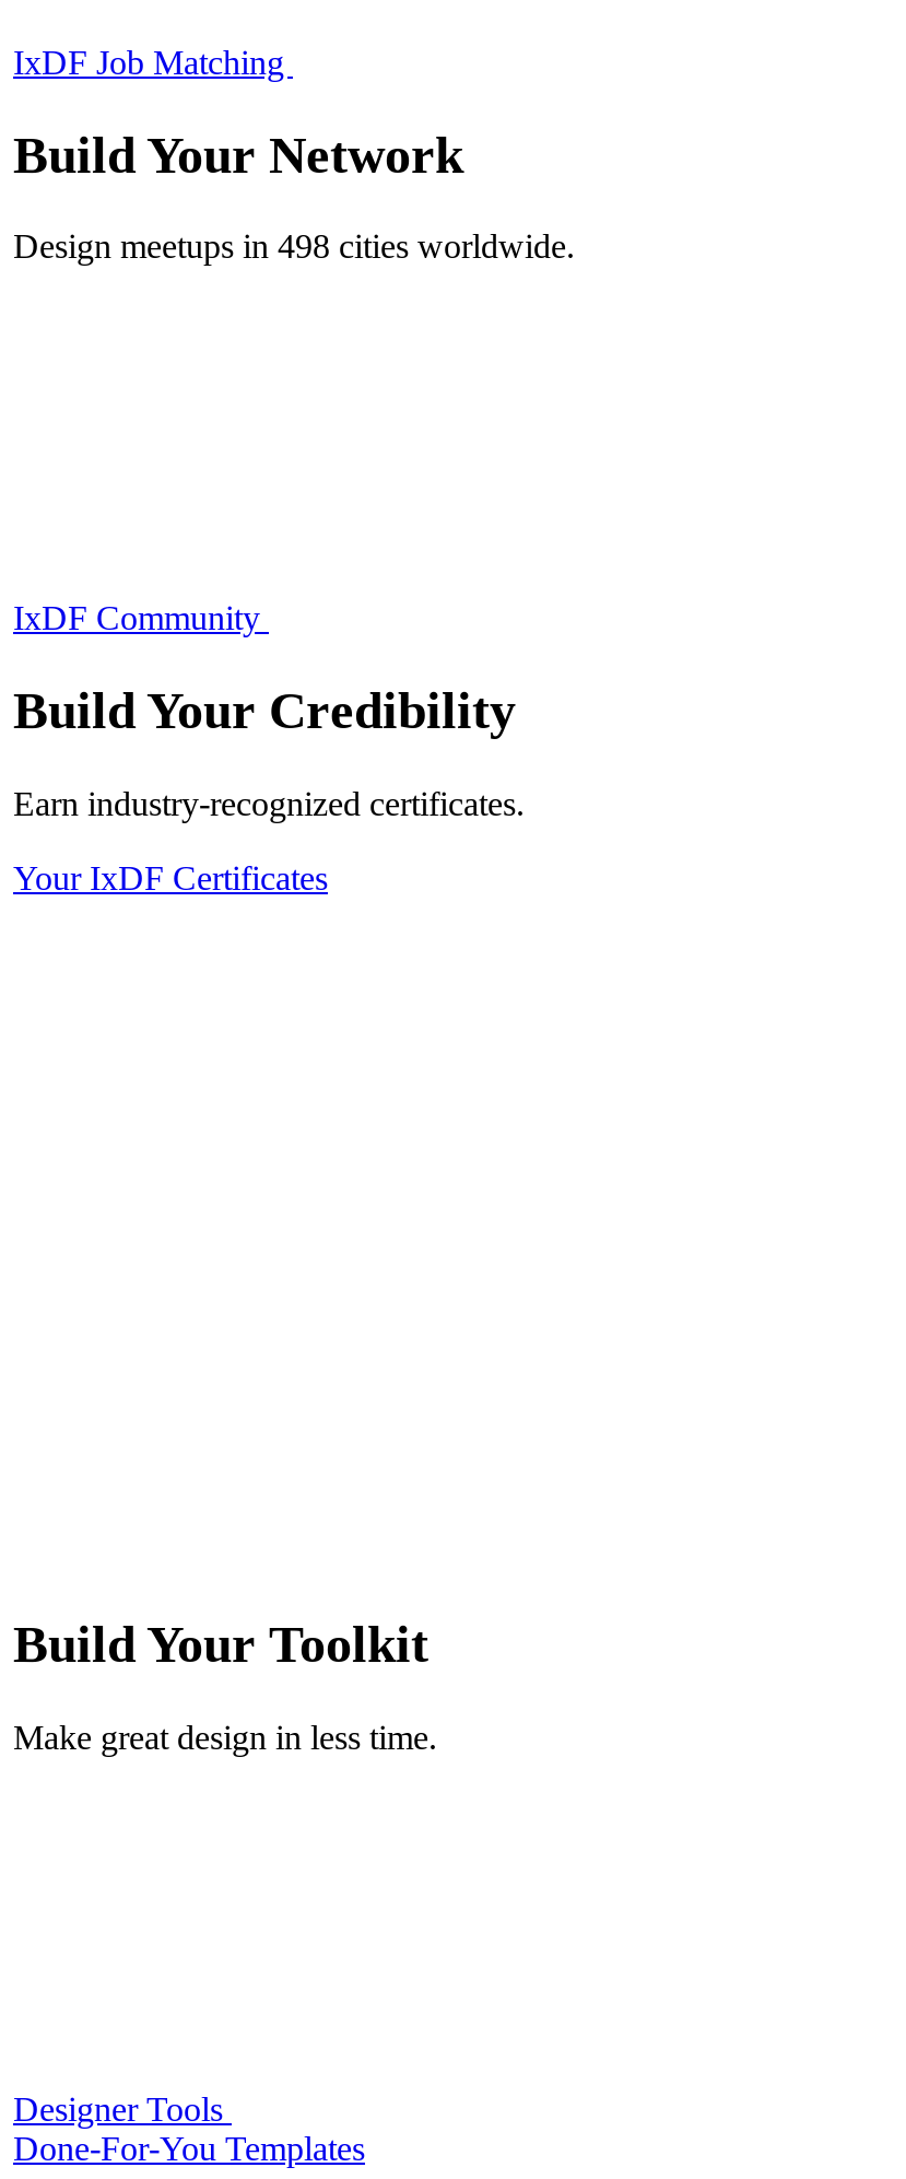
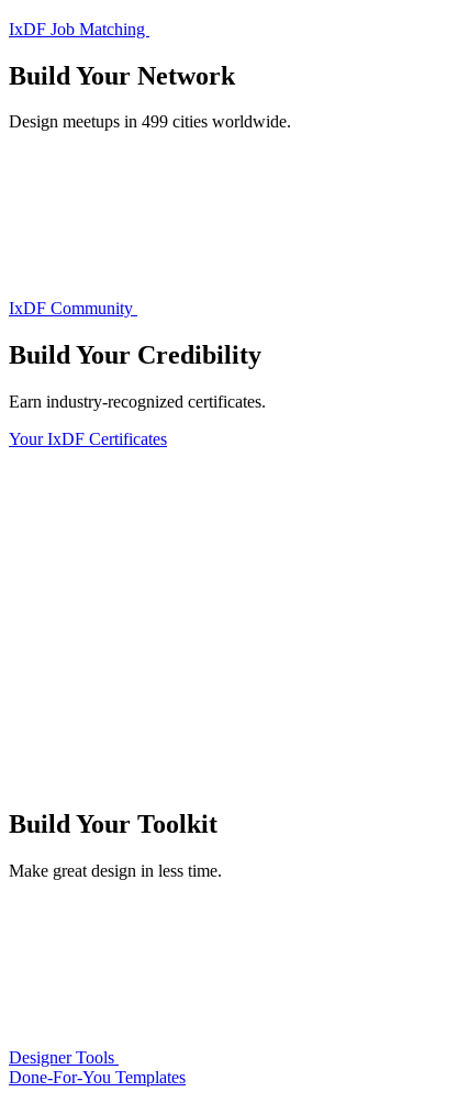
- Design meetups in 498 cities worldwide.
+ Design meetups in 499 cities worldwide.
